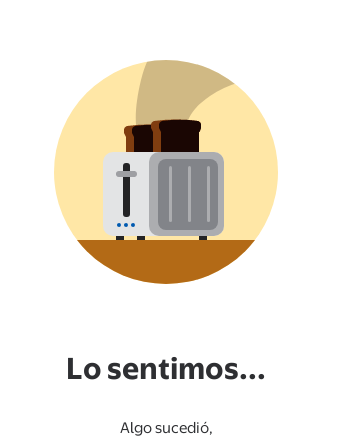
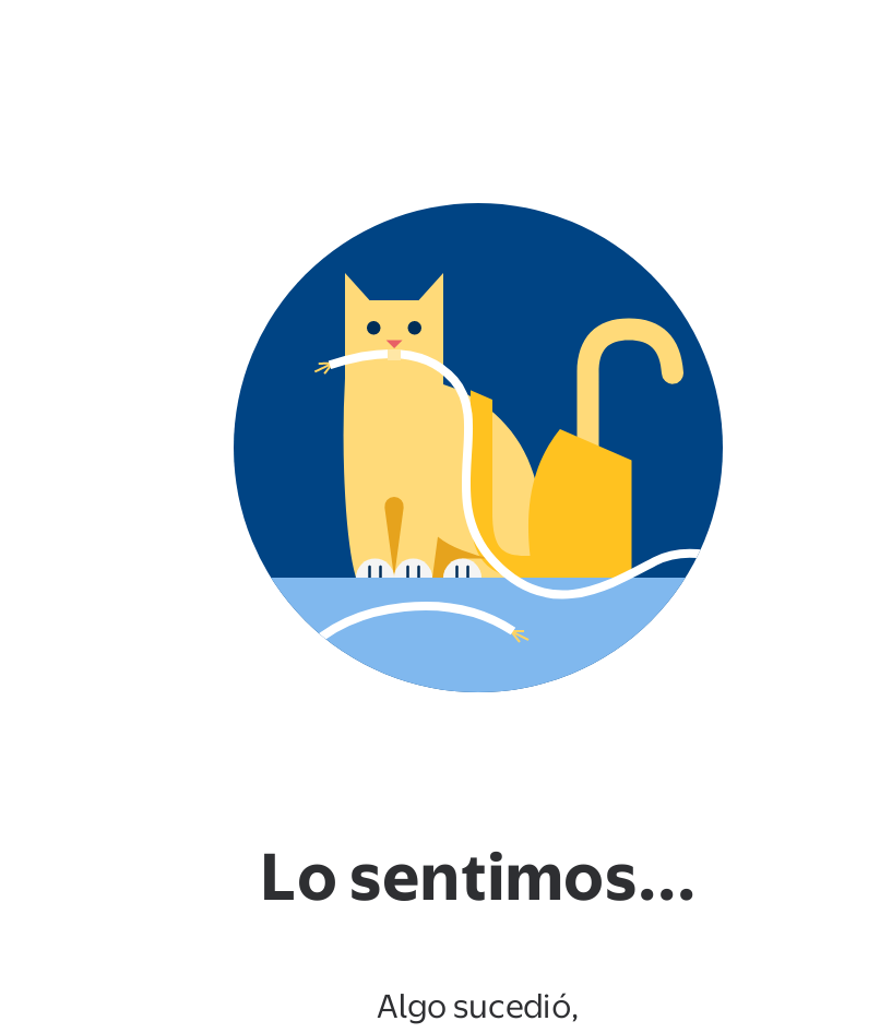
- [image]
+ [image]
